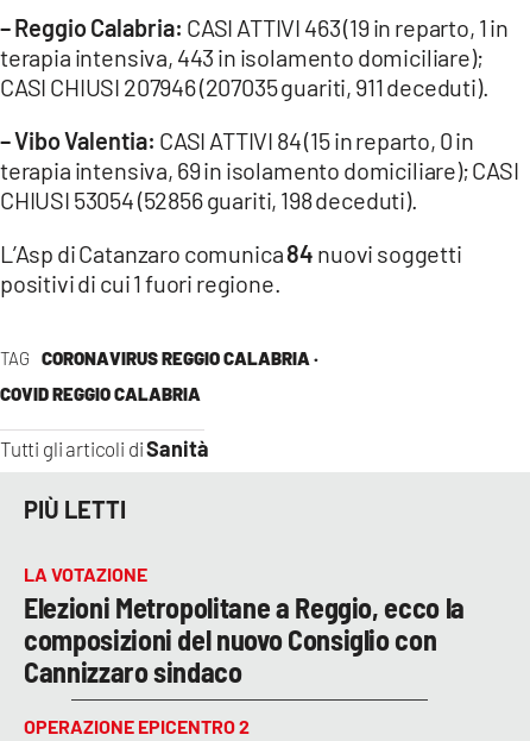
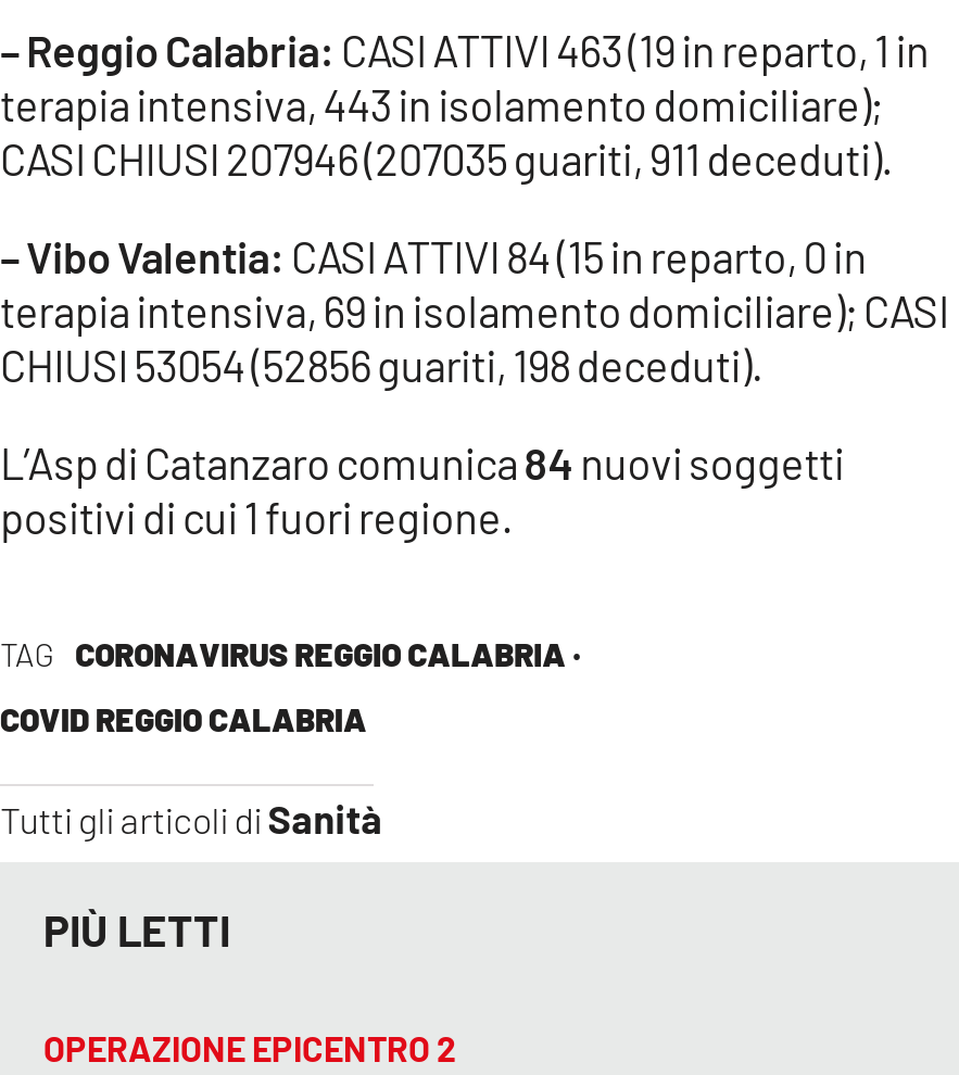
- LA VOTAZIONE
- Elezioni Metropolitane a Reggio, ecco la
- composizioni del nuovo Consiglio con
- Cannizzaro sindaco
